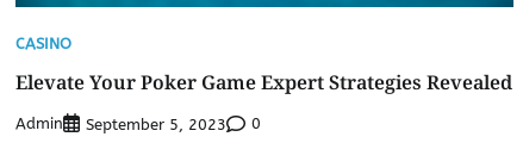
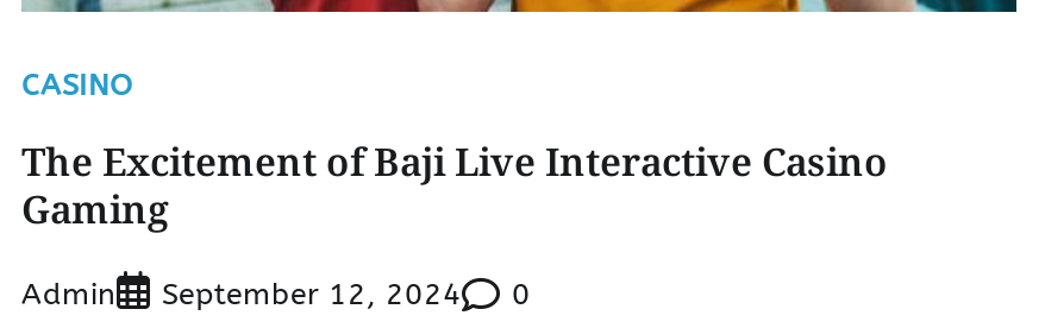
- Elevate Your Poker Game Expert Strategies Revealed
+ The Excitement of Baji Live Interactive Casino
+ Gaming

- Admin September 5, 2023 0
+ Admin September 12, 2024 0
